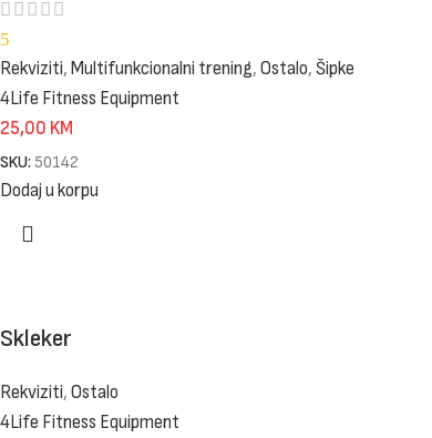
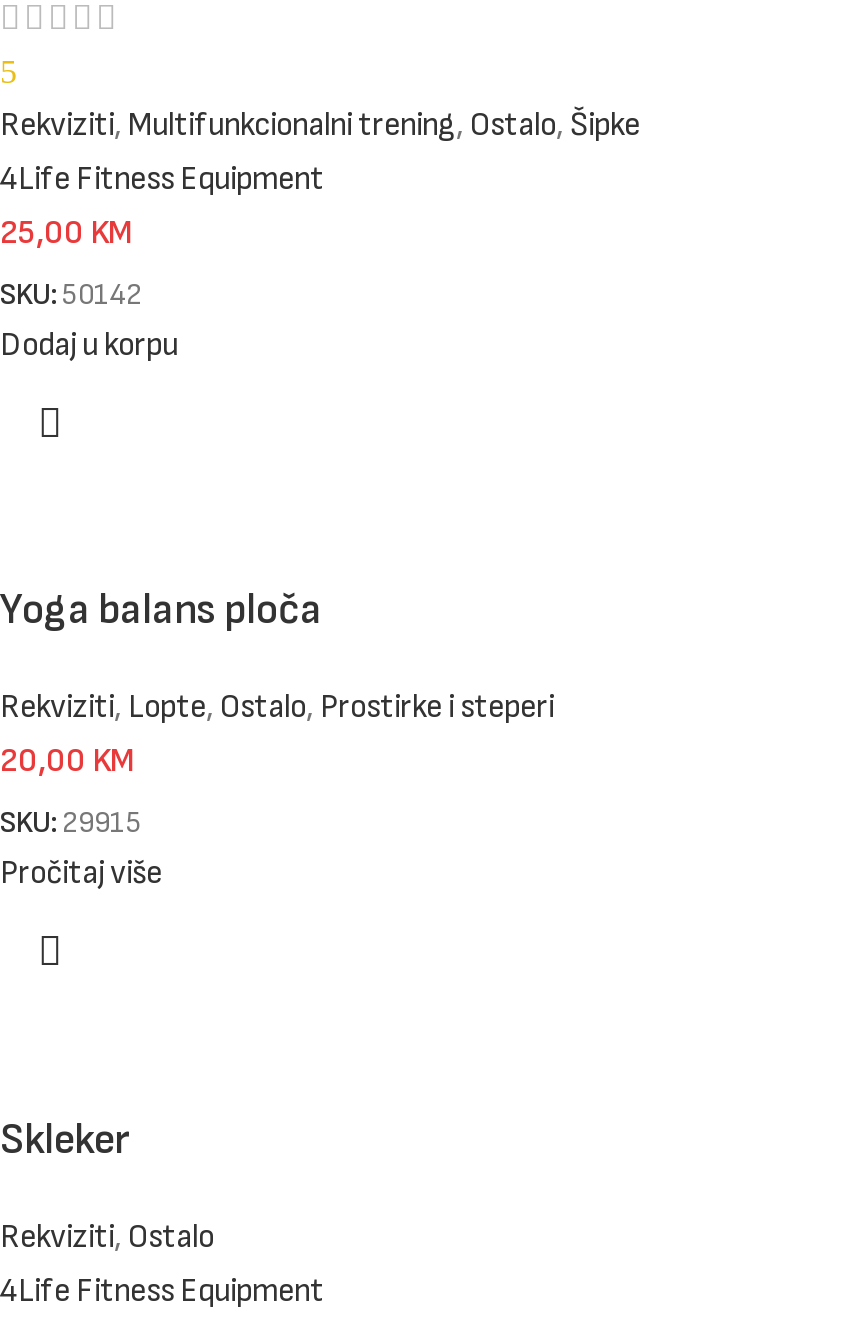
+ Yoga balans ploča
+ Rekviziti, Lopte, Ostalo, Prostirke i steperi
+ 20,00 KM
+ SKU: 29915
+ Pročitaj više
